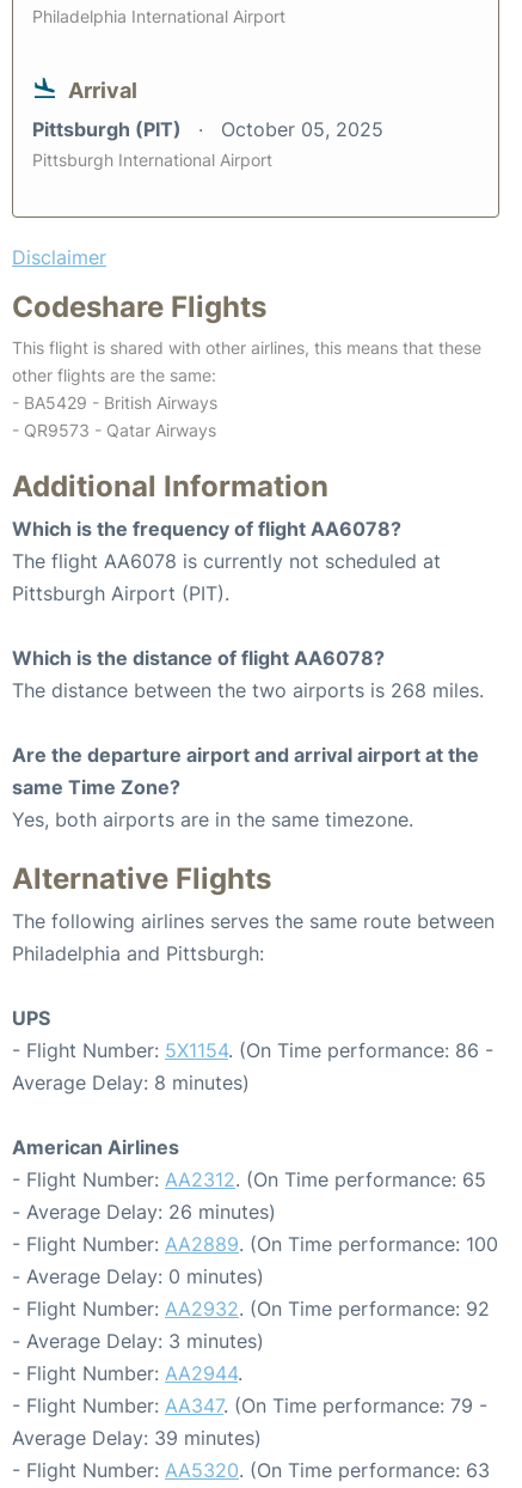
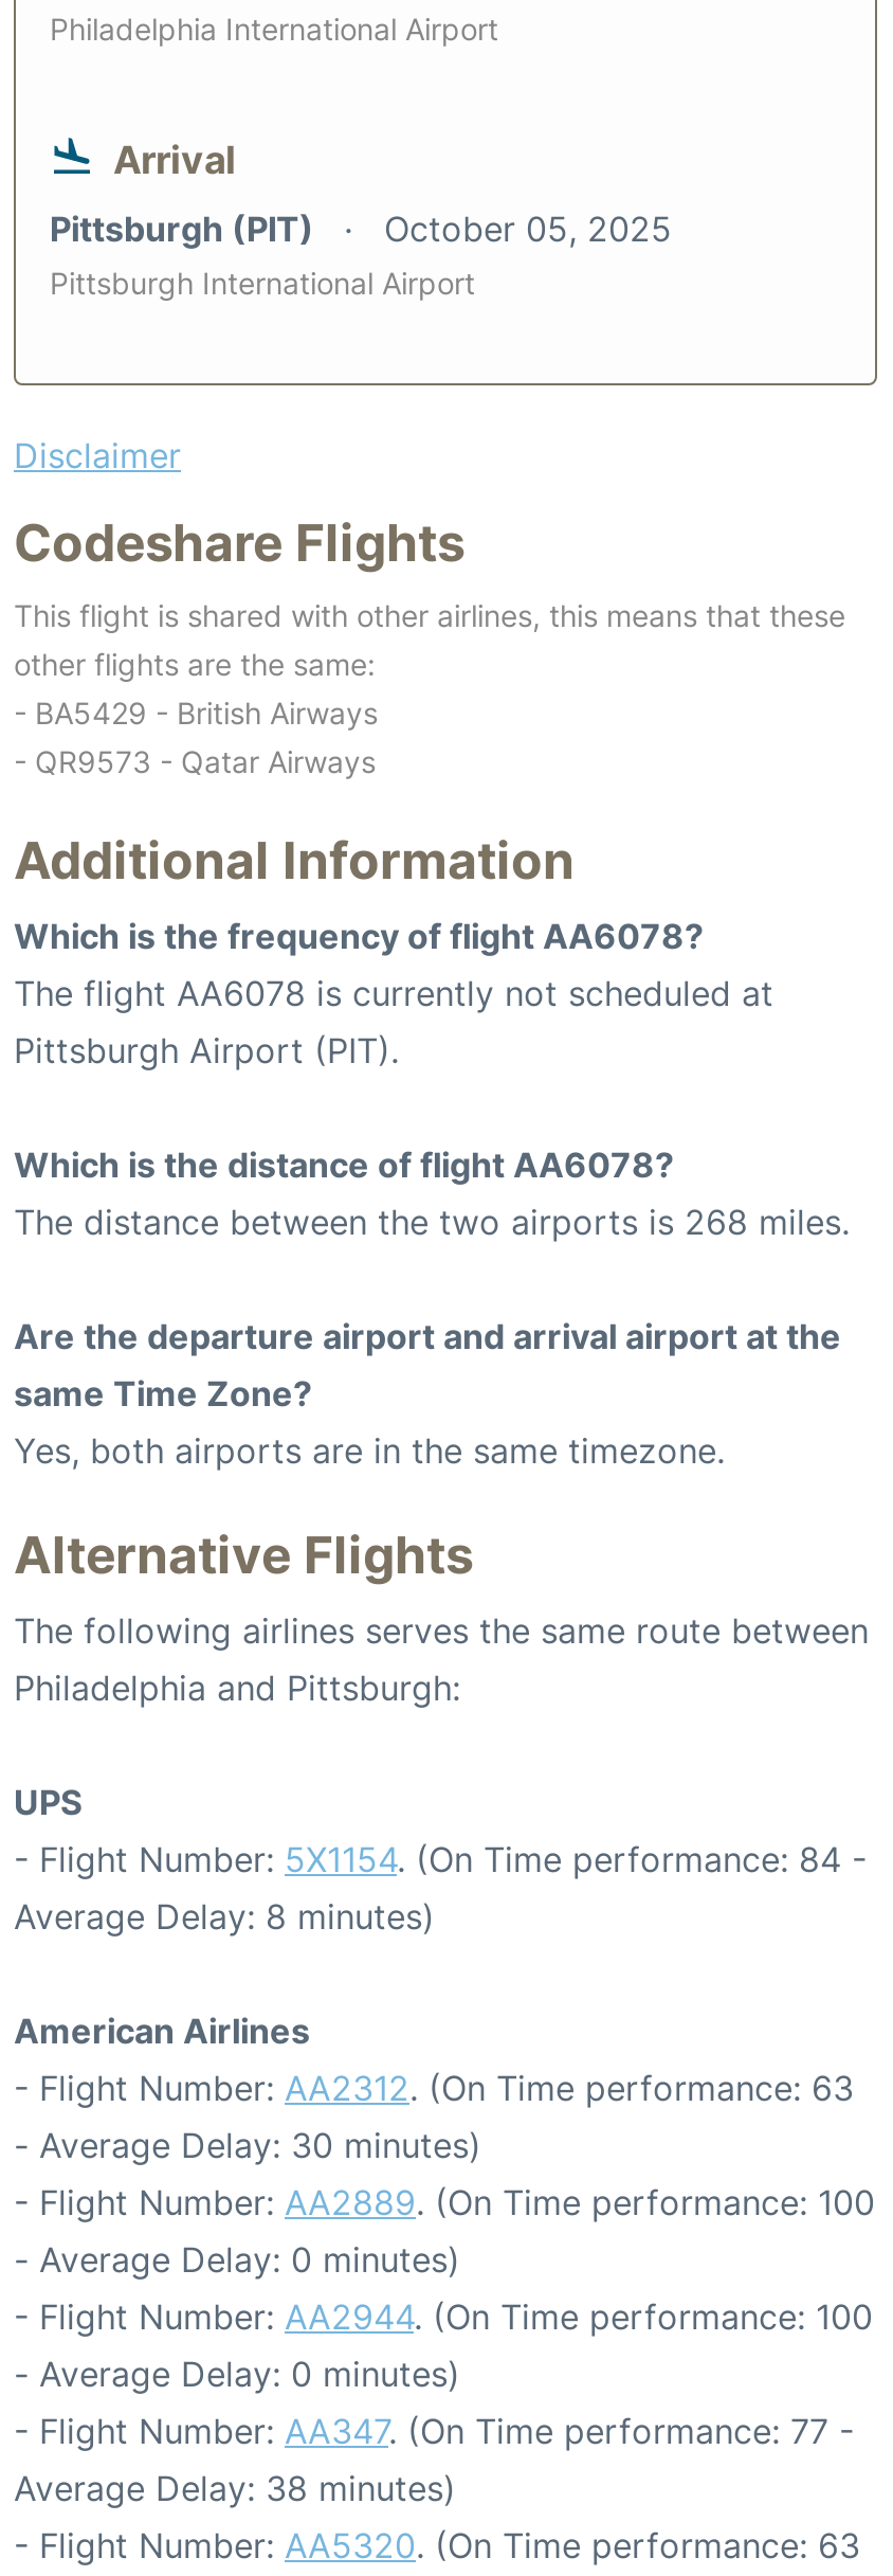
- - Flight Number: 5X1154. (On Time performance: 86 -
+ - Flight Number: 5X1154. (On Time performance: 84 -

- - Flight Number: AA2312. (On Time performance: 65
+ - Flight Number: AA2312. (On Time performance: 63

- - Average Delay: 26 minutes)
+ - Average Delay: 30 minutes)

- - Flight Number: AA2932. (On Time performance: 92
- - Average Delay: 3 minutes)
- - Flight Number: AA2944.
- - Flight Number: AA347. (On Time performance: 79 -
- Average Delay: 39 minutes)
+ - Flight Number: AA2944. (On Time performance: 100
+ - Average Delay: 0 minutes)
+ - Flight Number: AA347. (On Time performance: 77 -
+ Average Delay: 38 minutes)
